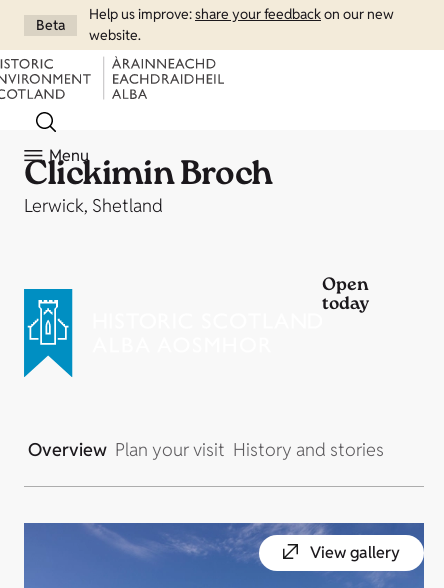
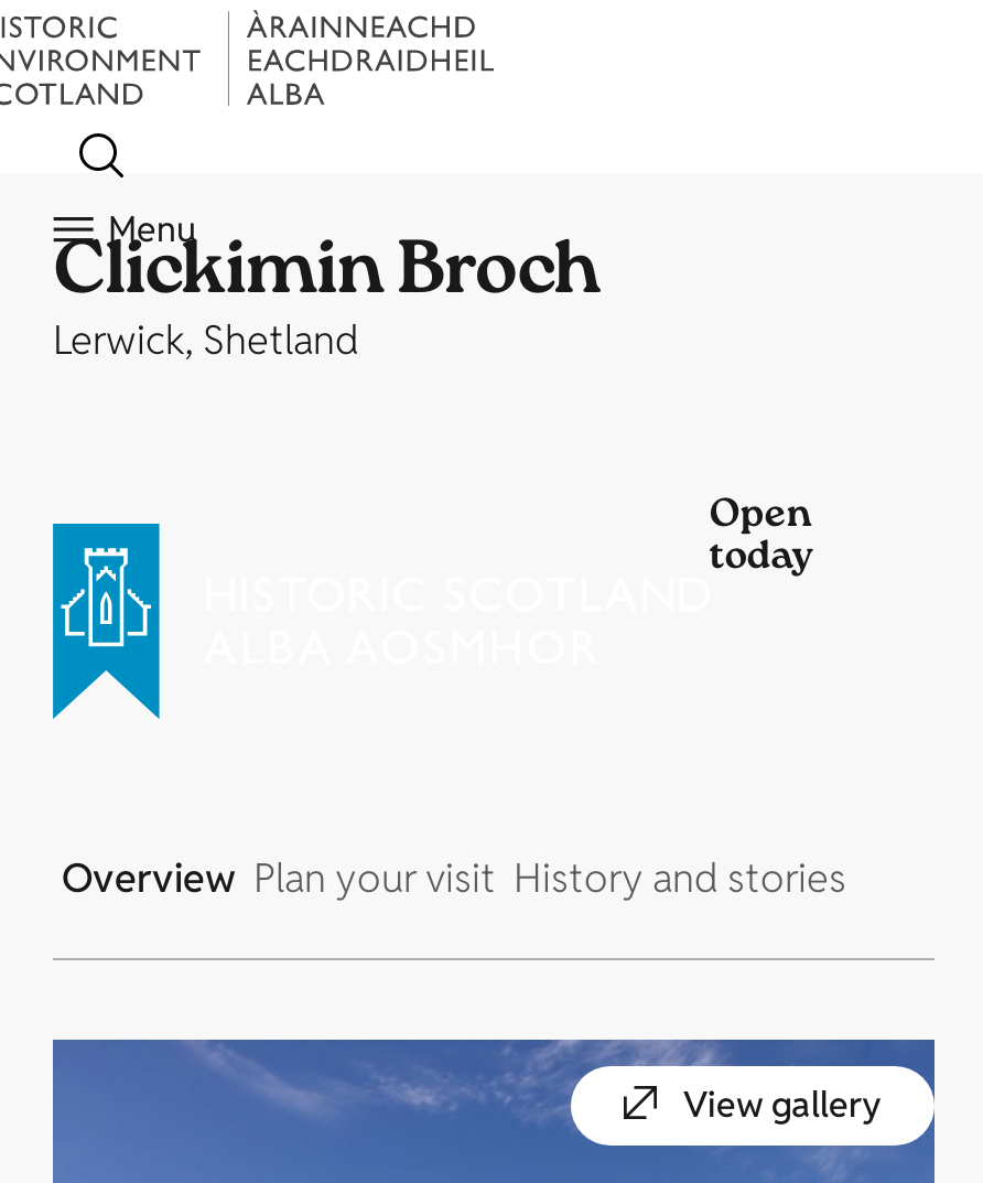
- Help us improve: share your feedbackon our new
- website.

- Beta
